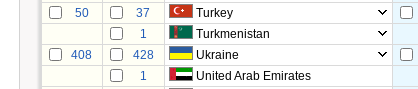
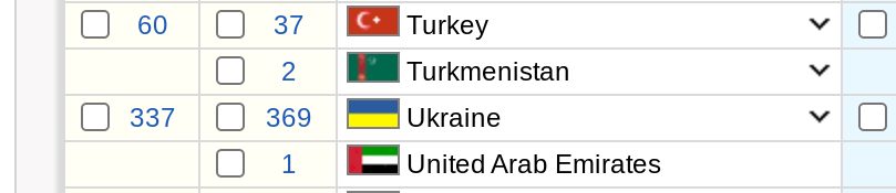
- 50
+ 60

- 1
+ 2

- 408
+ 337

- 428
+ 369
